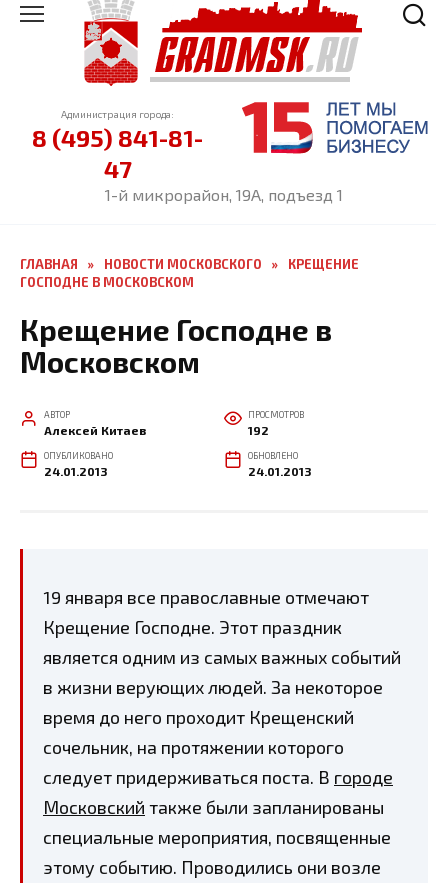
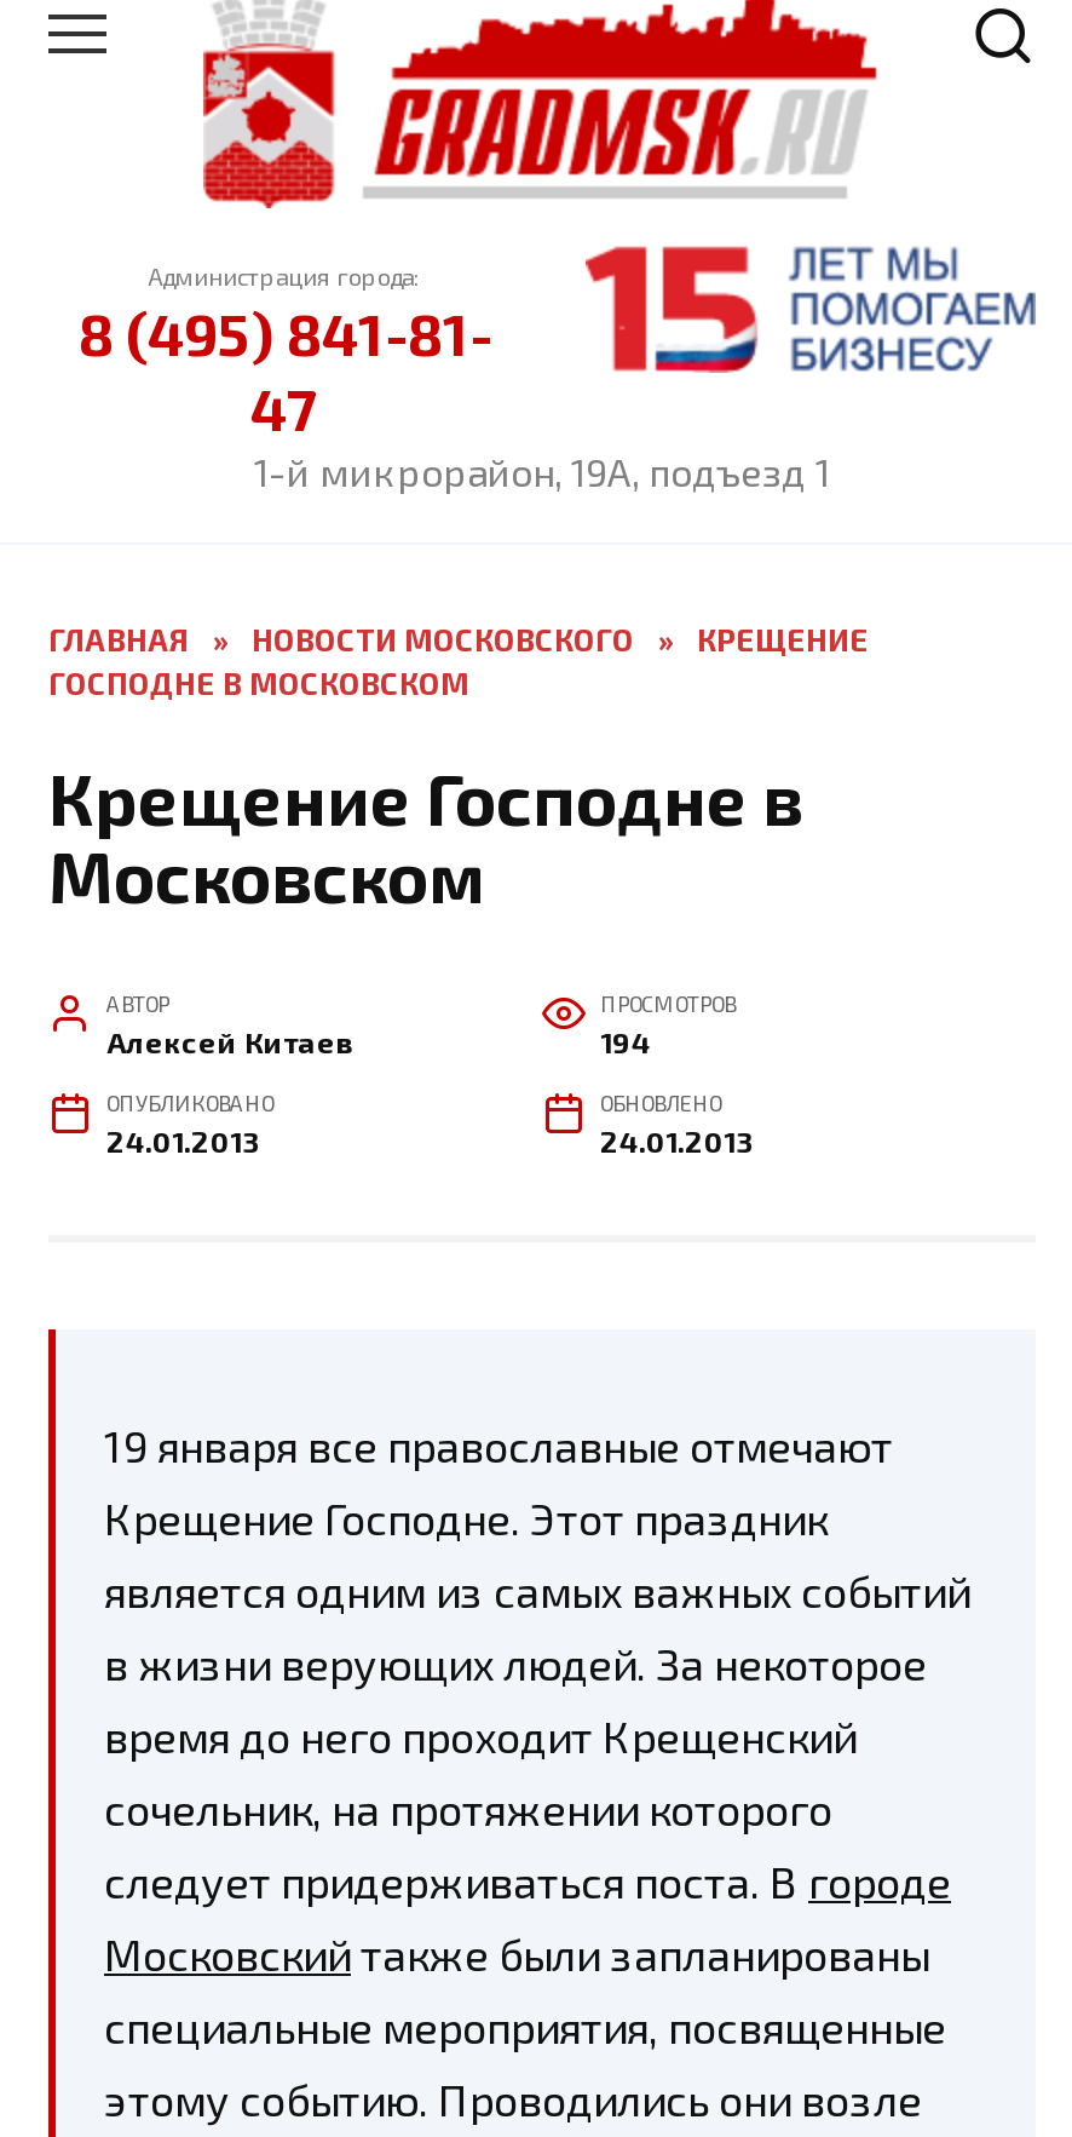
- 192
+ 194
